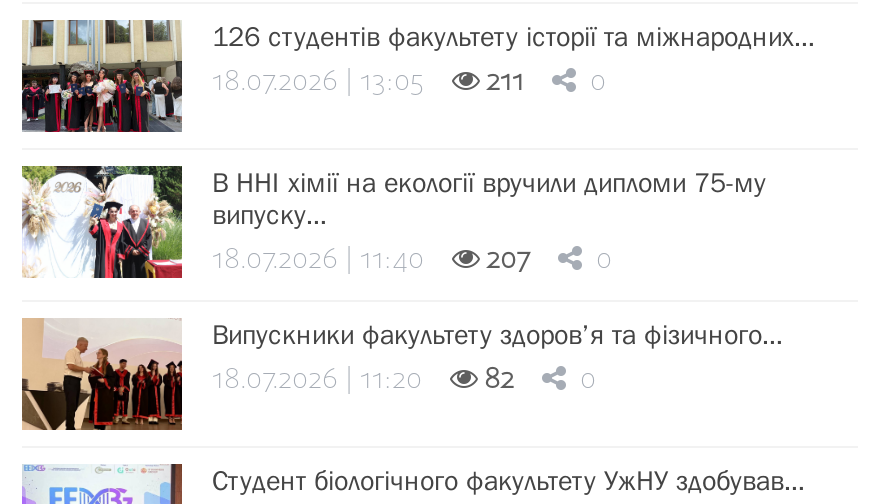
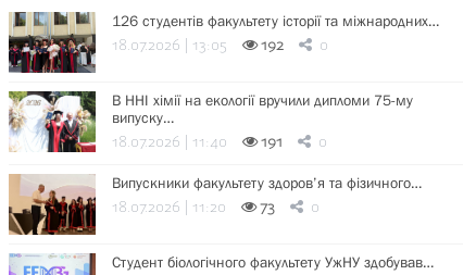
- 211
+ 192

- 207
+ 191

- 82
+ 73
